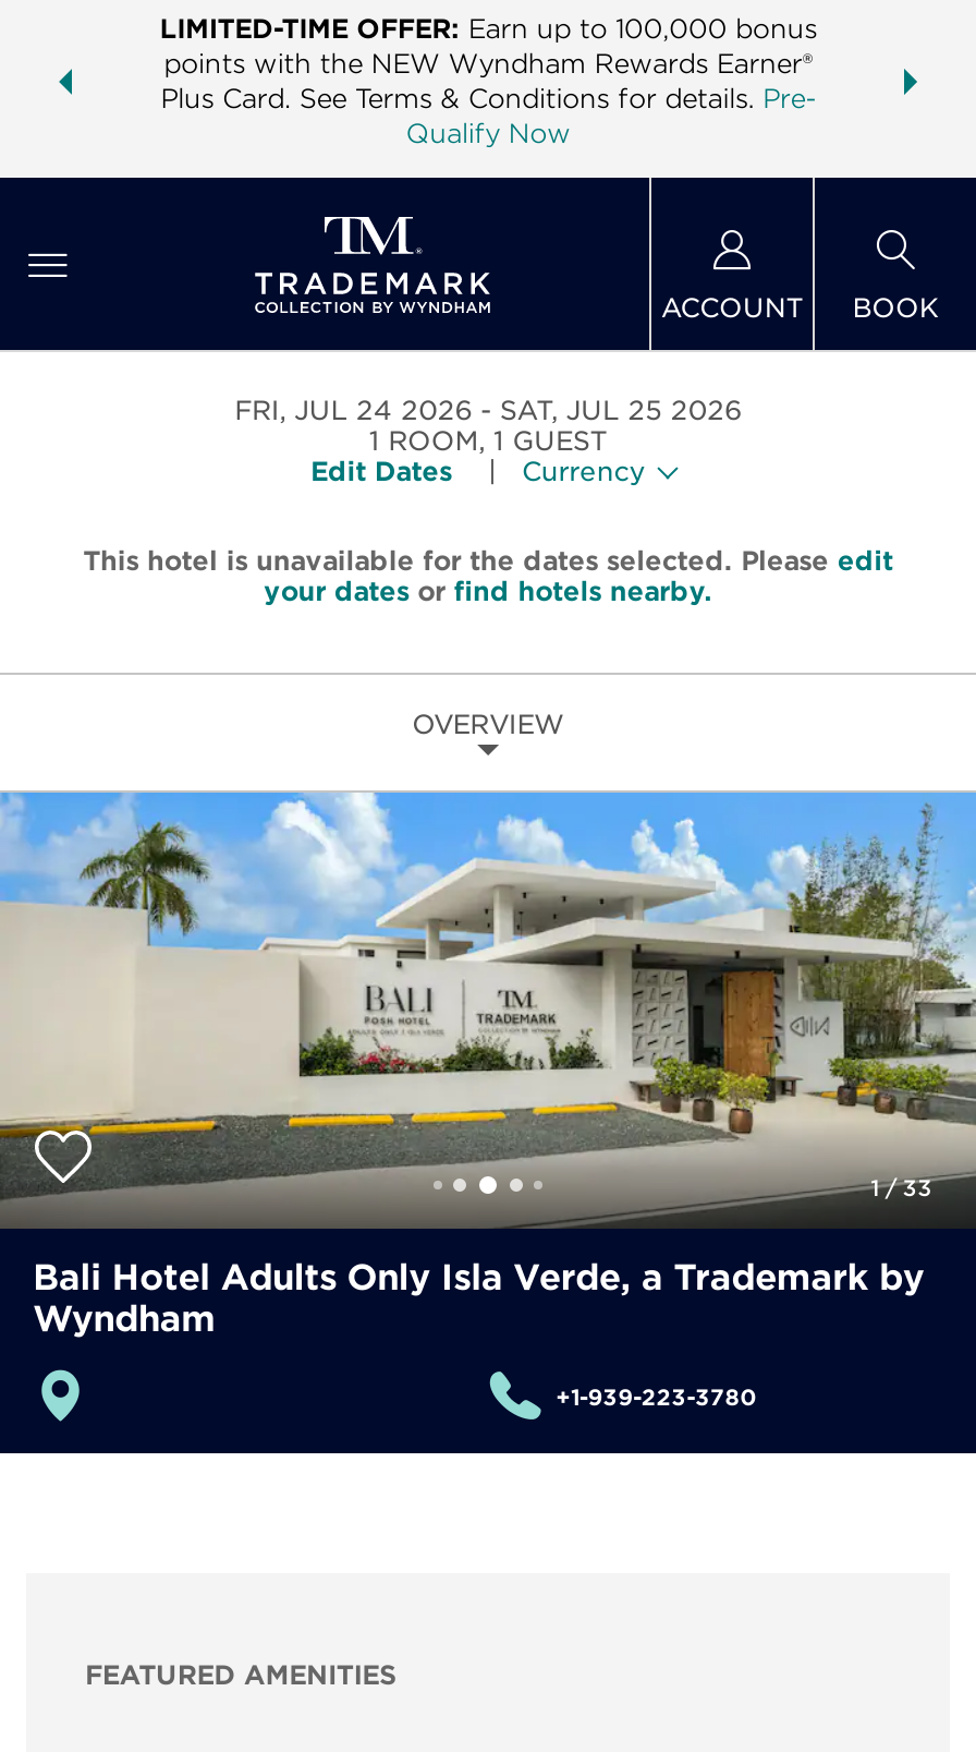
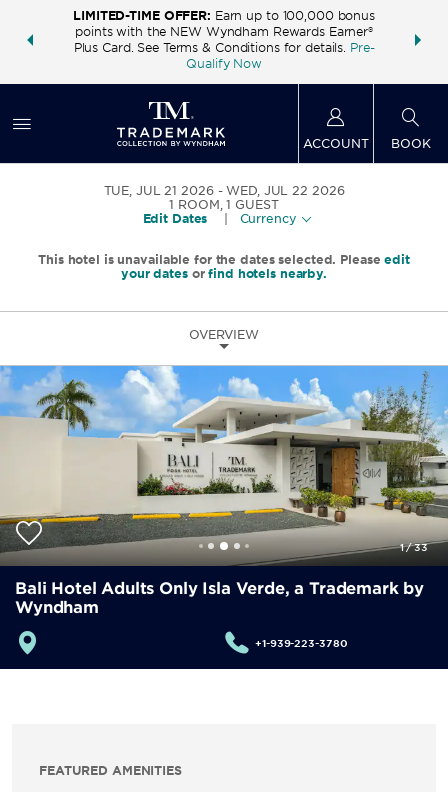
- FRI, JUL 24 2026
+ TUE, JUL 21 2026

- SAT, JUL 25 2026
+ WED, JUL 22 2026
